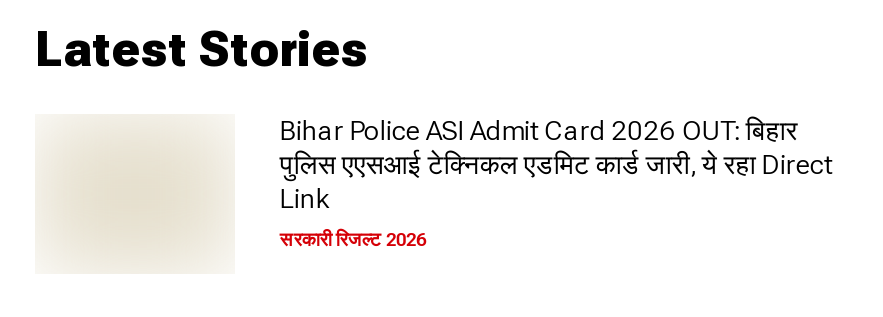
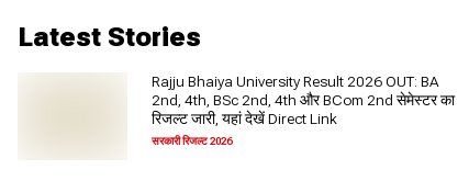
- Bihar Police ASI Admit Card 2026 OUT: बिहार
- पुलिस एएसआई टेक्निकल एडमिट कार्ड जारी, ये रहा Direct
- Link
+ Rajju Bhaiya University Result 2026 OUT: BA
+ 2nd, 4th, BSc 2nd, 4th और BCom 2nd सेमेस्टर का
+ रिजल्ट जारी, यहां देखें Direct Link
